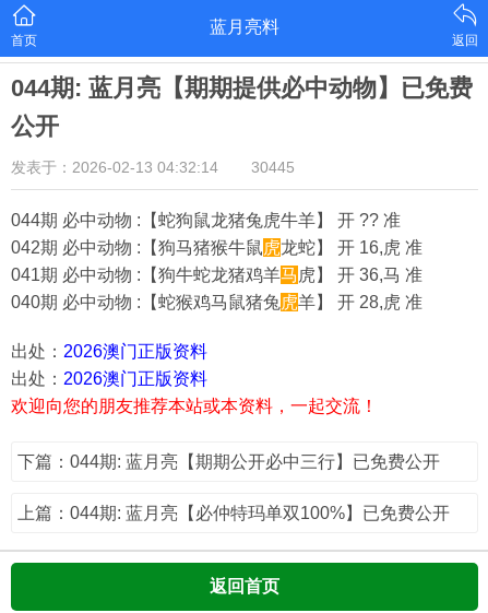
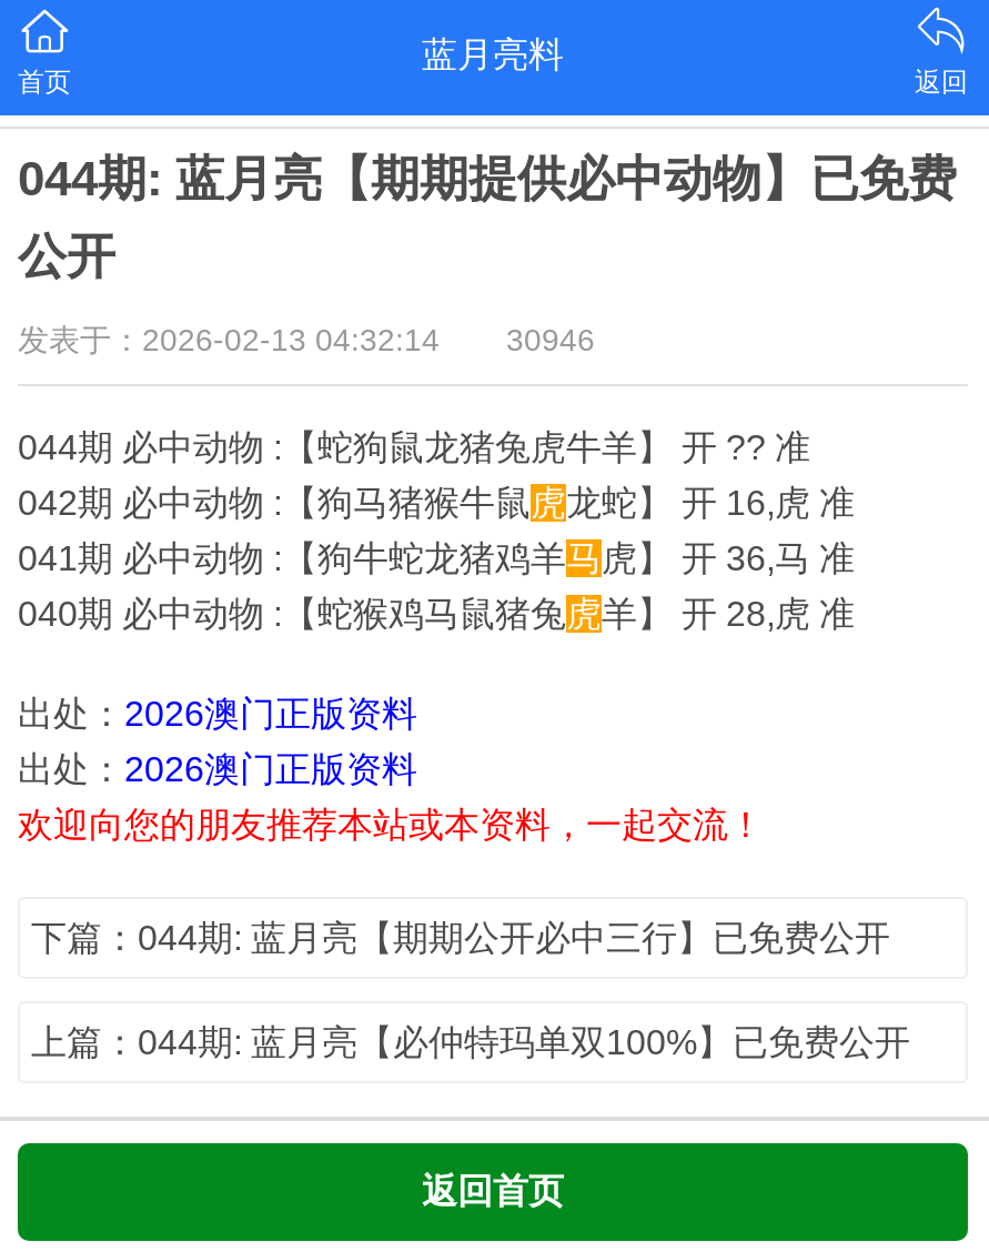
- 发表于：2026-02-13 04:32:14 30445
+ 发表于：2026-02-13 04:32:14 30946
